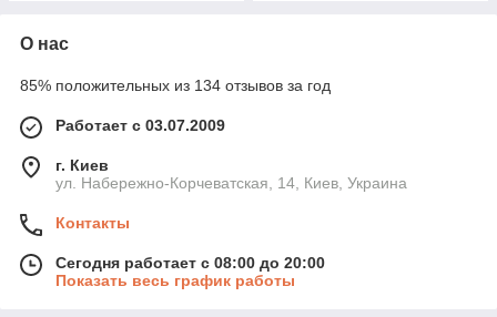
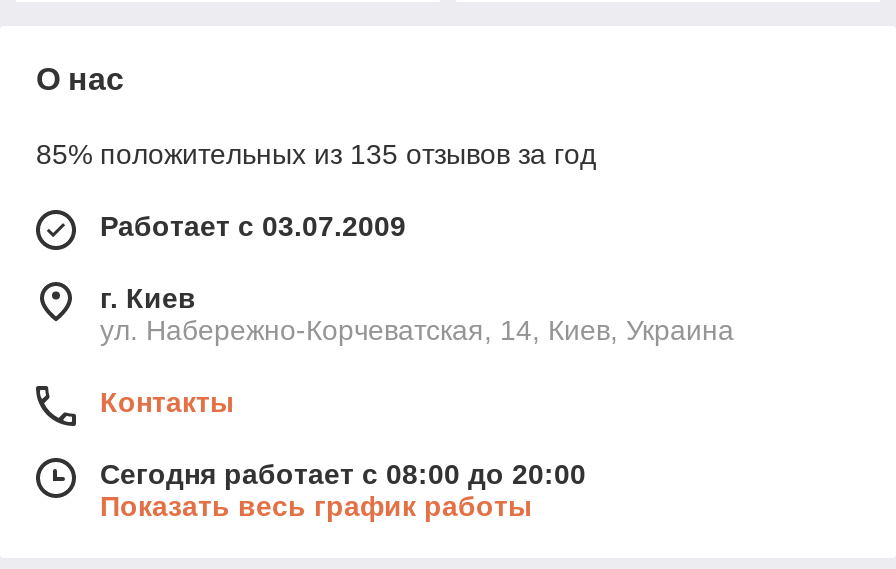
- 85% положительных из 134 отзывов за год
+ 85% положительных из 135 отзывов за год
